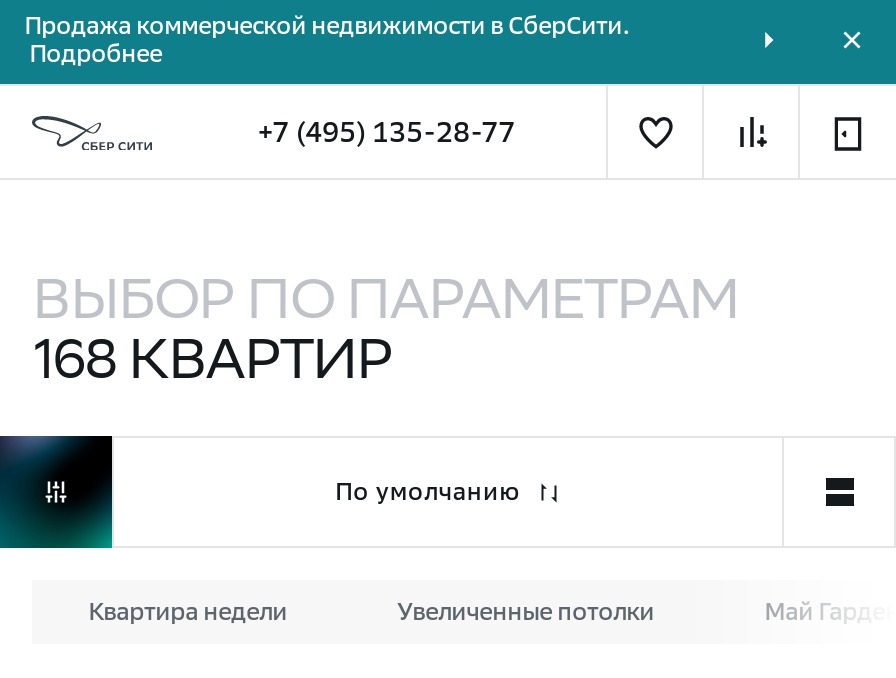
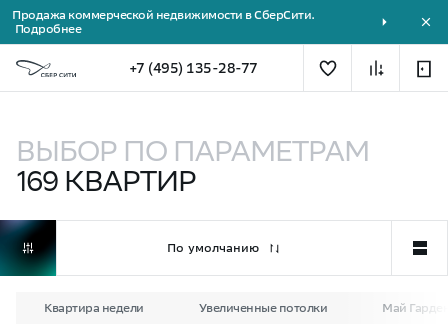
- 168 КВАРТИР
+ 169 КВАРТИР
